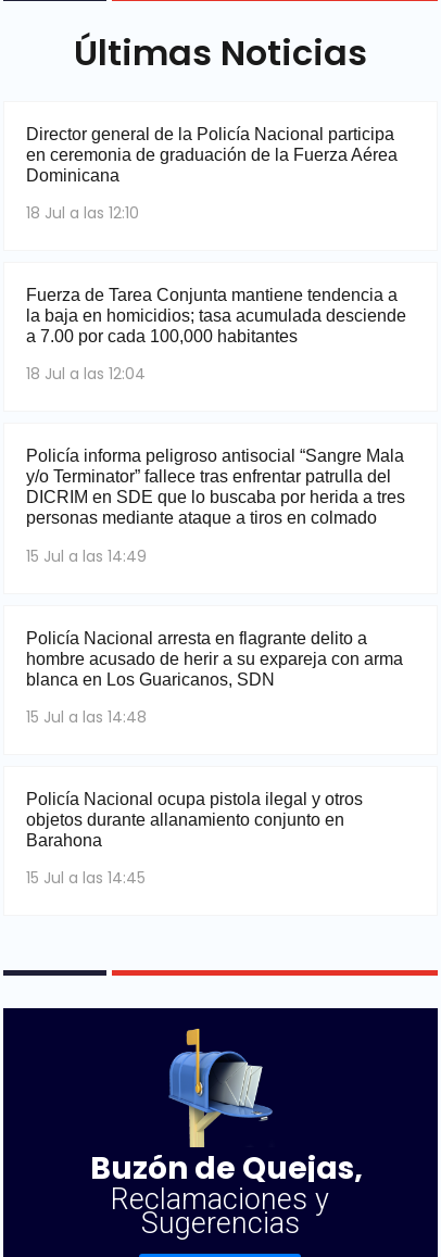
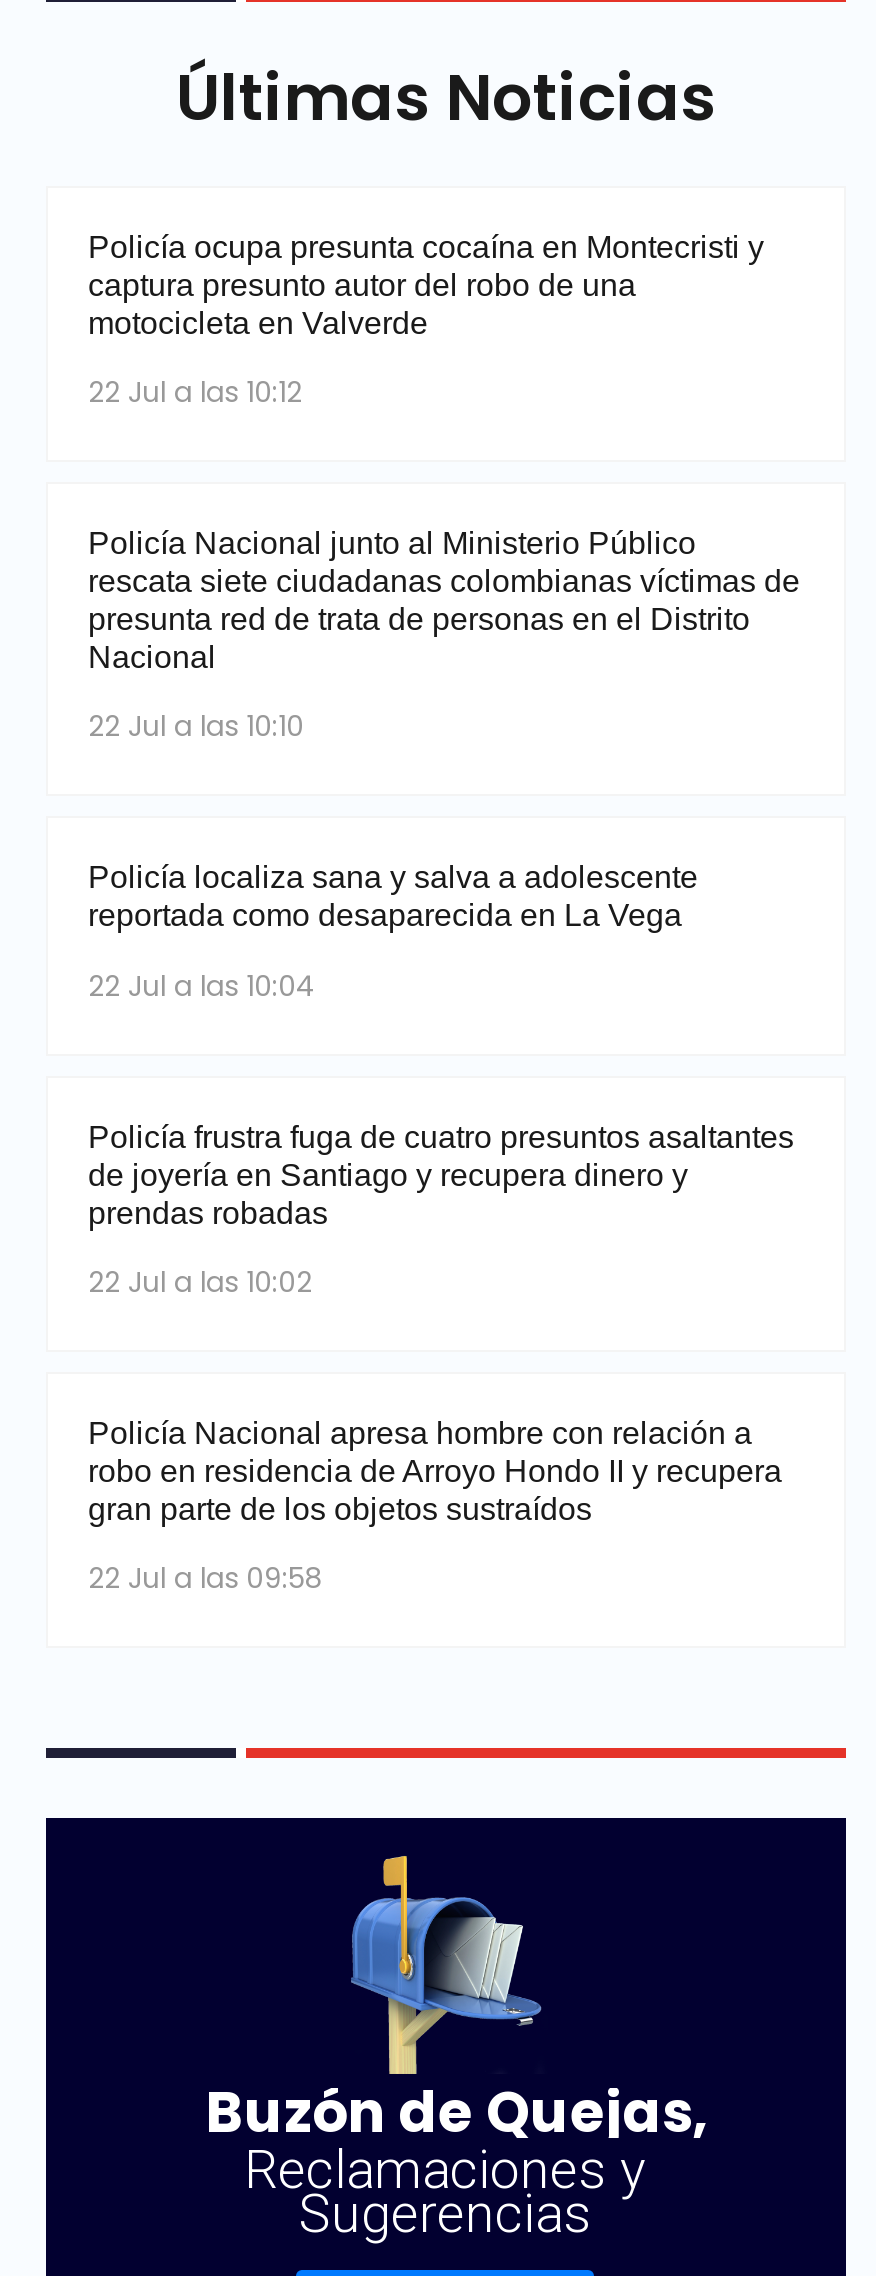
- Director general de la Policía Nacional participa
- en ceremonia de graduación de la Fuerza Aérea
- Dominicana
+ Policía ocupa presunta cocaína en Montecristi y
+ captura presunto autor del robo de una
+ motocicleta en Valverde

- 18 Jul a las 12:10
+ 22 Jul a las 10:12

- Fuerza de Tarea Conjunta mantiene tendencia a
- la baja en homicidios; tasa acumulada desciende
- a 7.00 por cada 100,000 habitantes
+ Policía Nacional junto al Ministerio Público
+ rescata siete ciudadanas colombianas víctimas de
+ presunta red de trata de personas en el Distrito
+ Nacional

- 18 Jul a las 12:04
+ 22 Jul a las 10:10

- Policía informa peligroso antisocial “Sangre Mala
- y/o Terminator” fallece tras enfrentar patrulla del
- DICRIM en SDE que lo buscaba por herida a tres
- personas mediante ataque a tiros en colmado
+ Policía localiza sana y salva a adolescente
+ reportada como desaparecida en La Vega

- 15 Jul a las 14:49
+ 22 Jul a las 10:04

- Policía Nacional arresta en flagrante delito a
- hombre acusado de herir a su expareja con arma
- blanca en Los Guaricanos, SDN
+ Policía frustra fuga de cuatro presuntos asaltantes
+ de joyería en Santiago y recupera dinero y
+ prendas robadas

- 15 Jul a las 14:48
+ 22 Jul a las 10:02

- Policía Nacional ocupa pistola ilegal y otros
- objetos durante allanamiento conjunto en
- Barahona
+ Policía Nacional apresa hombre con relación a
+ robo en residencia de Arroyo Hondo II y recupera
+ gran parte de los objetos sustraídos

- 15 Jul a las 14:45
+ 22 Jul a las 09:58
